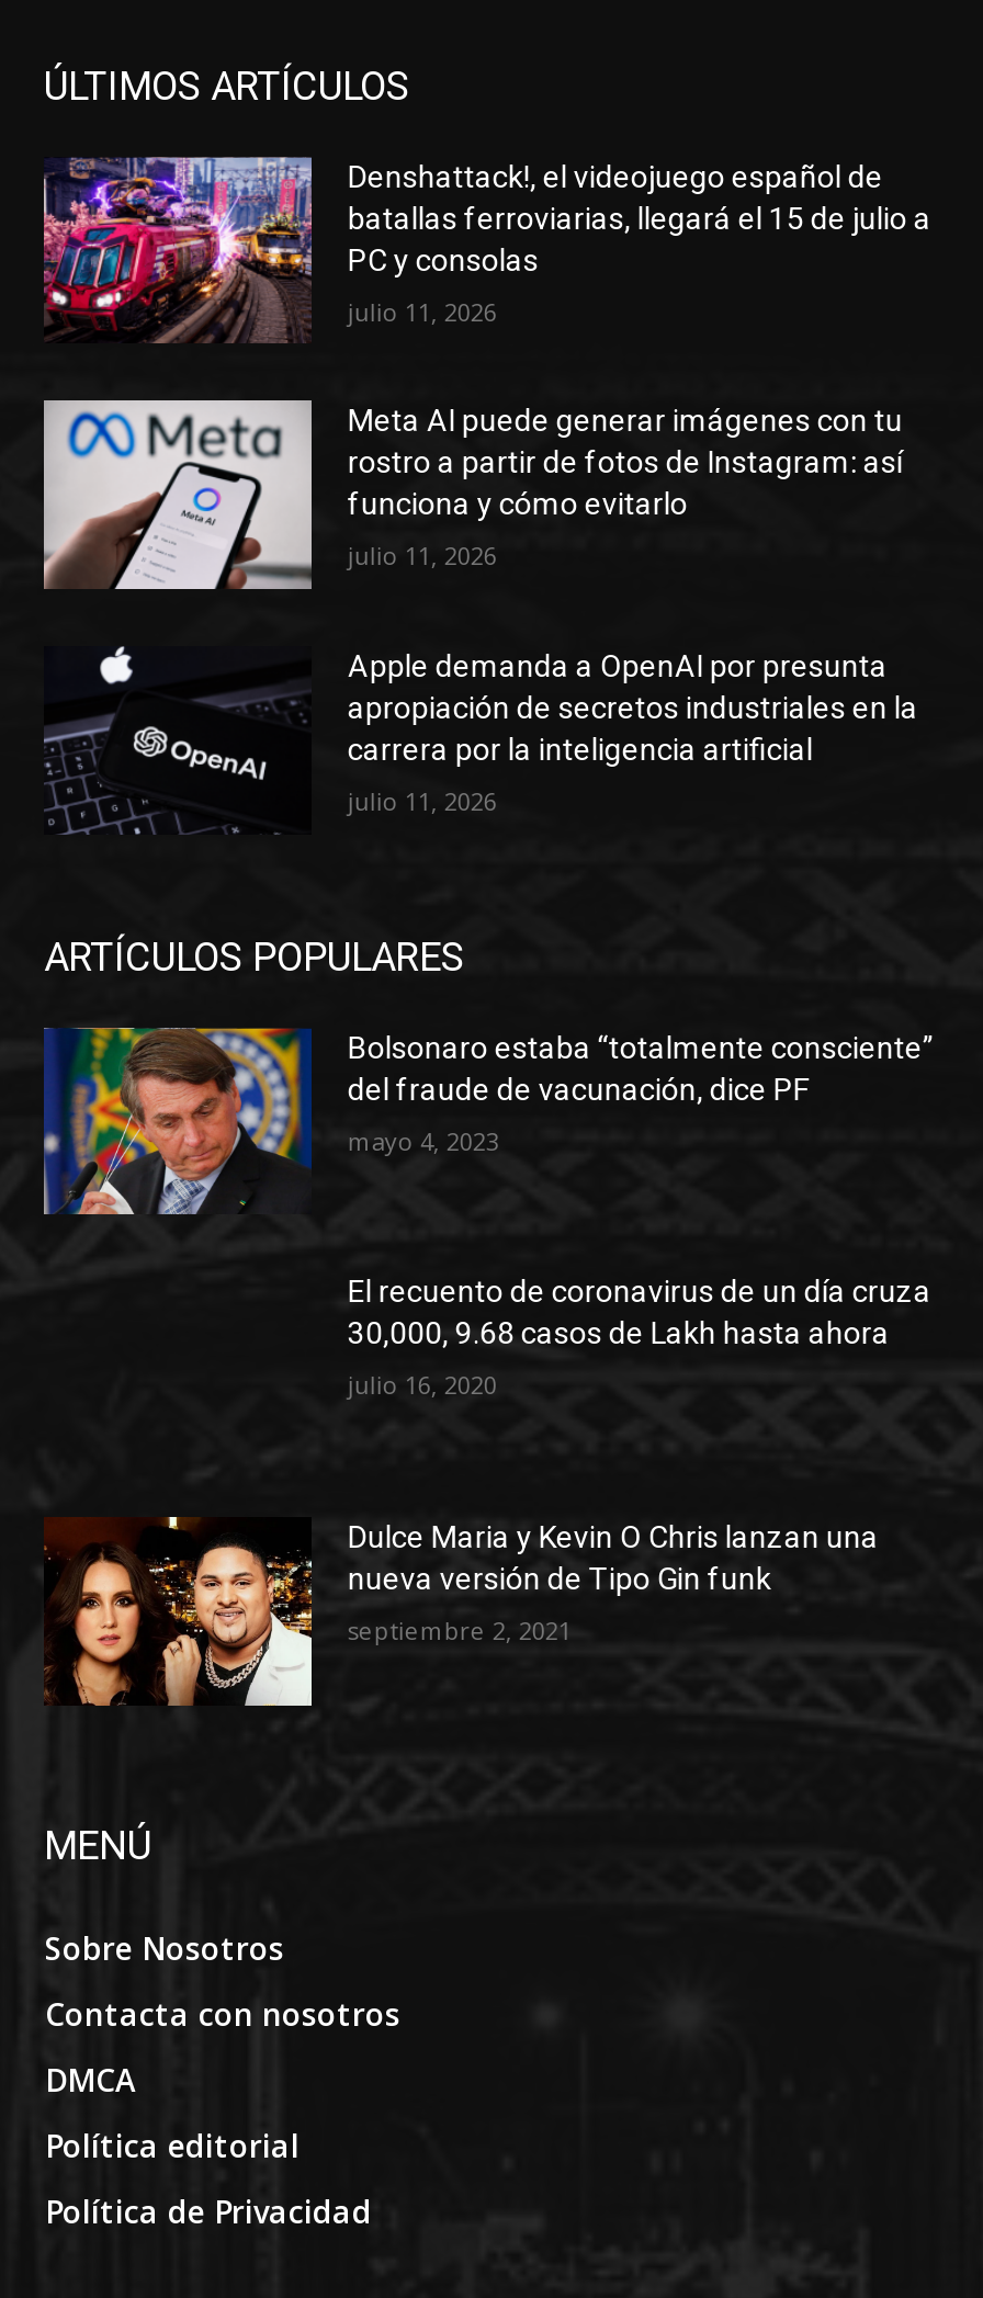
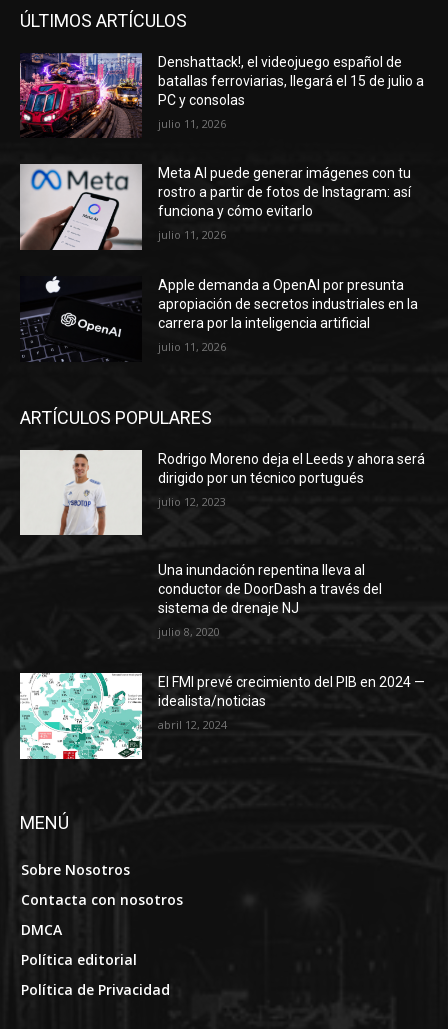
- [image]
- Bolsonaro estaba “totalmente consciente”
- del fraude de vacunación, dice PF
+ [image]
+ Rodrigo Moreno deja el Leeds y ahora será
+ dirigido por un técnico portugués

- mayo 4, 2023
+ julio 12, 2023

- El recuento de coronavirus de un día cruza
- 30,000, 9.68 casos de Lakh hasta ahora
+ Una inundación repentina lleva al
+ conductor de DoorDash a través del
+ sistema de drenaje NJ

- julio 16, 2020
+ julio 8, 2020

- [image]
- Dulce Maria y Kevin O Chris lanzan una
- nueva versión de Tipo Gin funk
+ [image]
+ El FMI prevé crecimiento del PIB en 2024 —
+ idealista/noticias

- septiembre 2, 2021
+ abril 12, 2024
